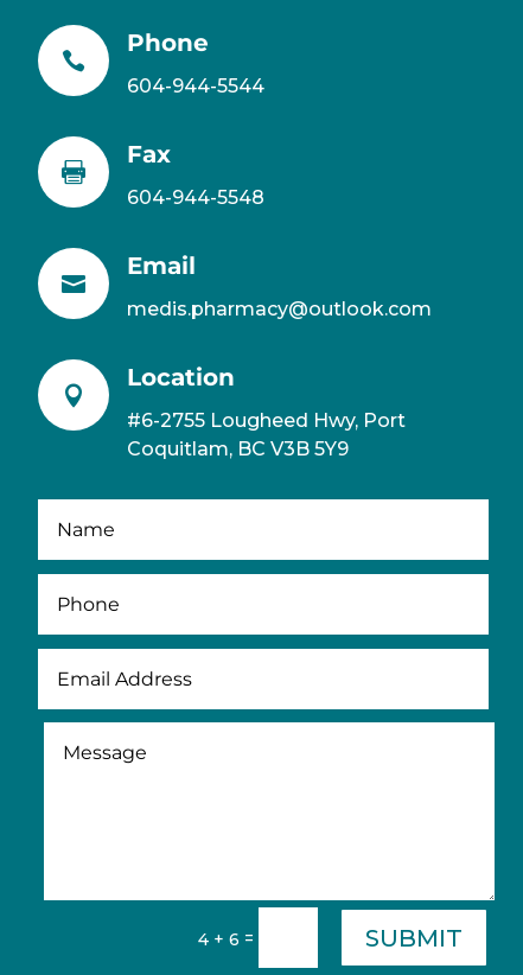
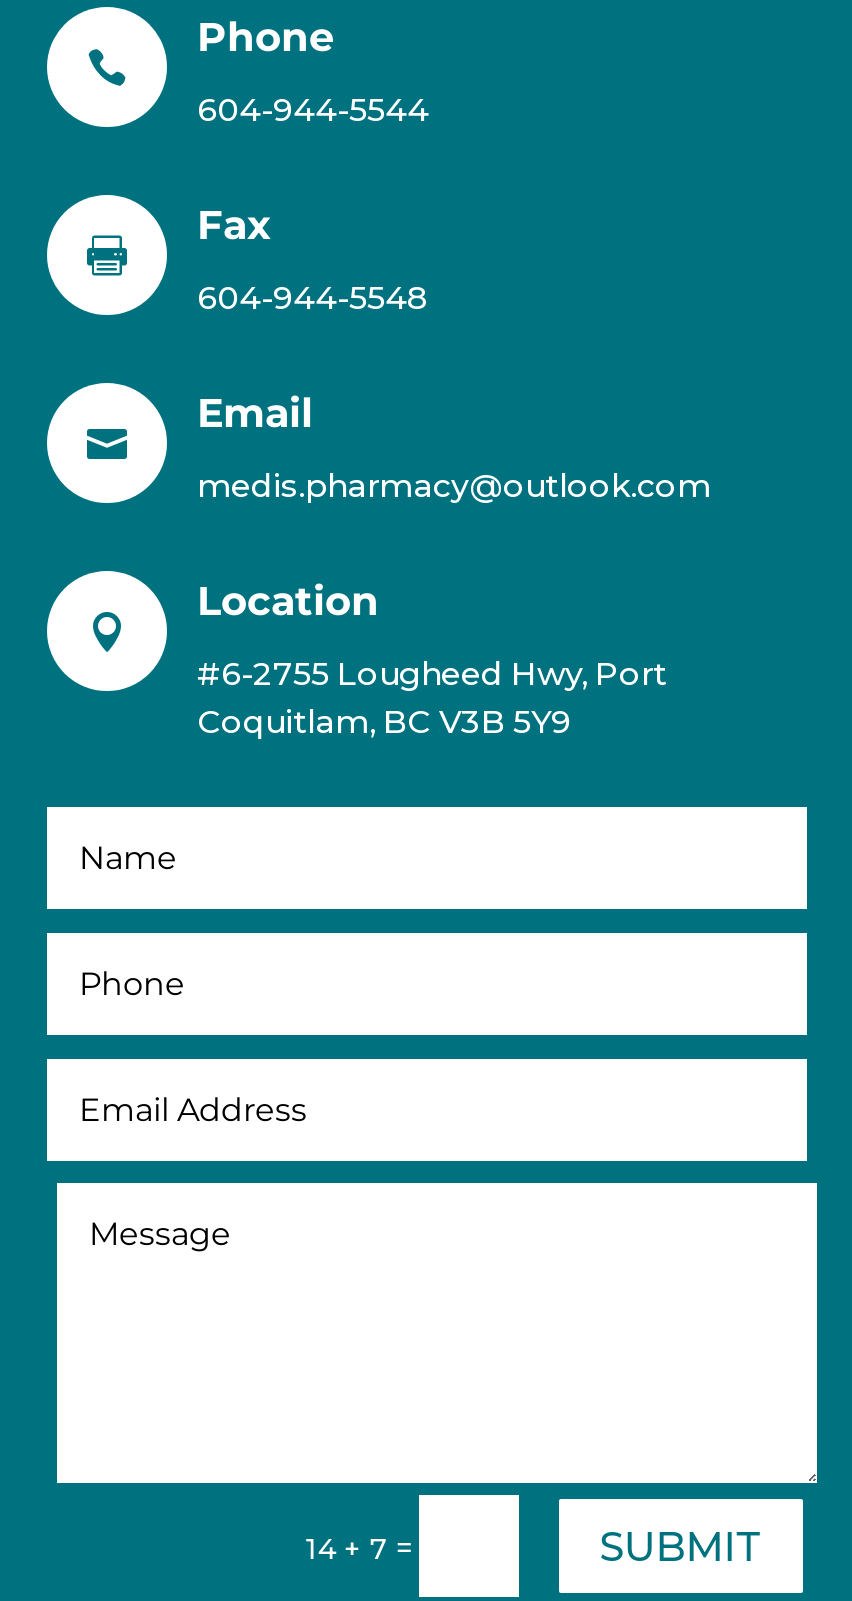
- 4 + 6 =
+ 14 + 7 =
